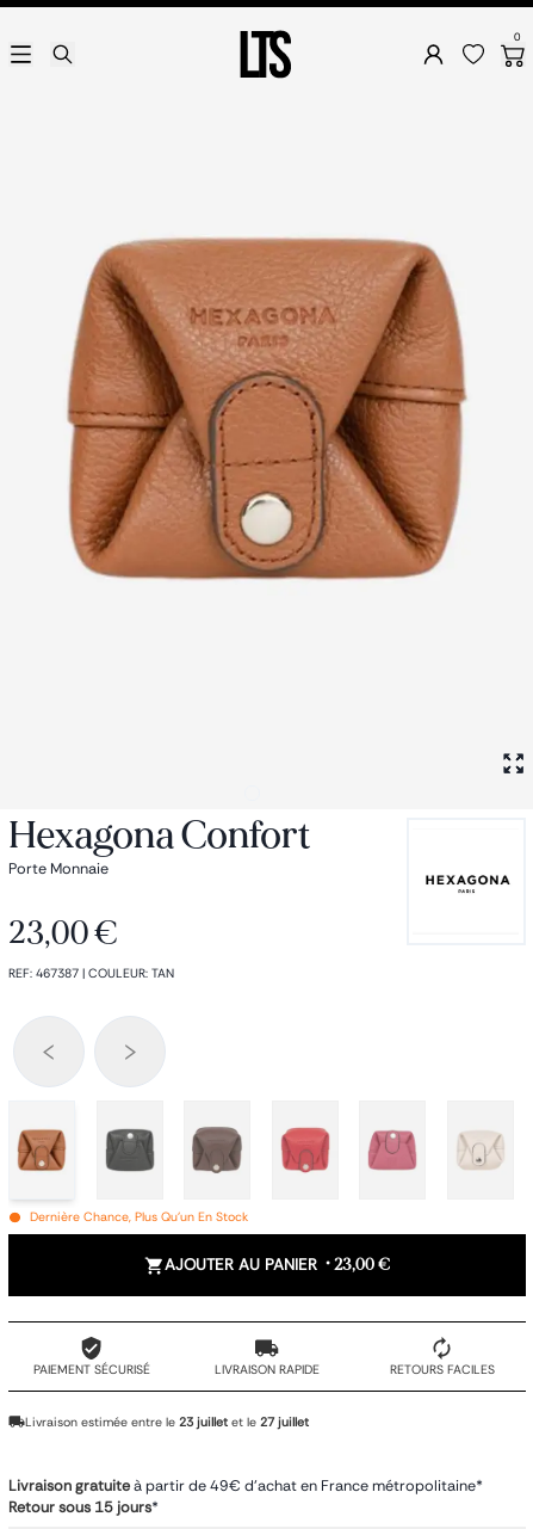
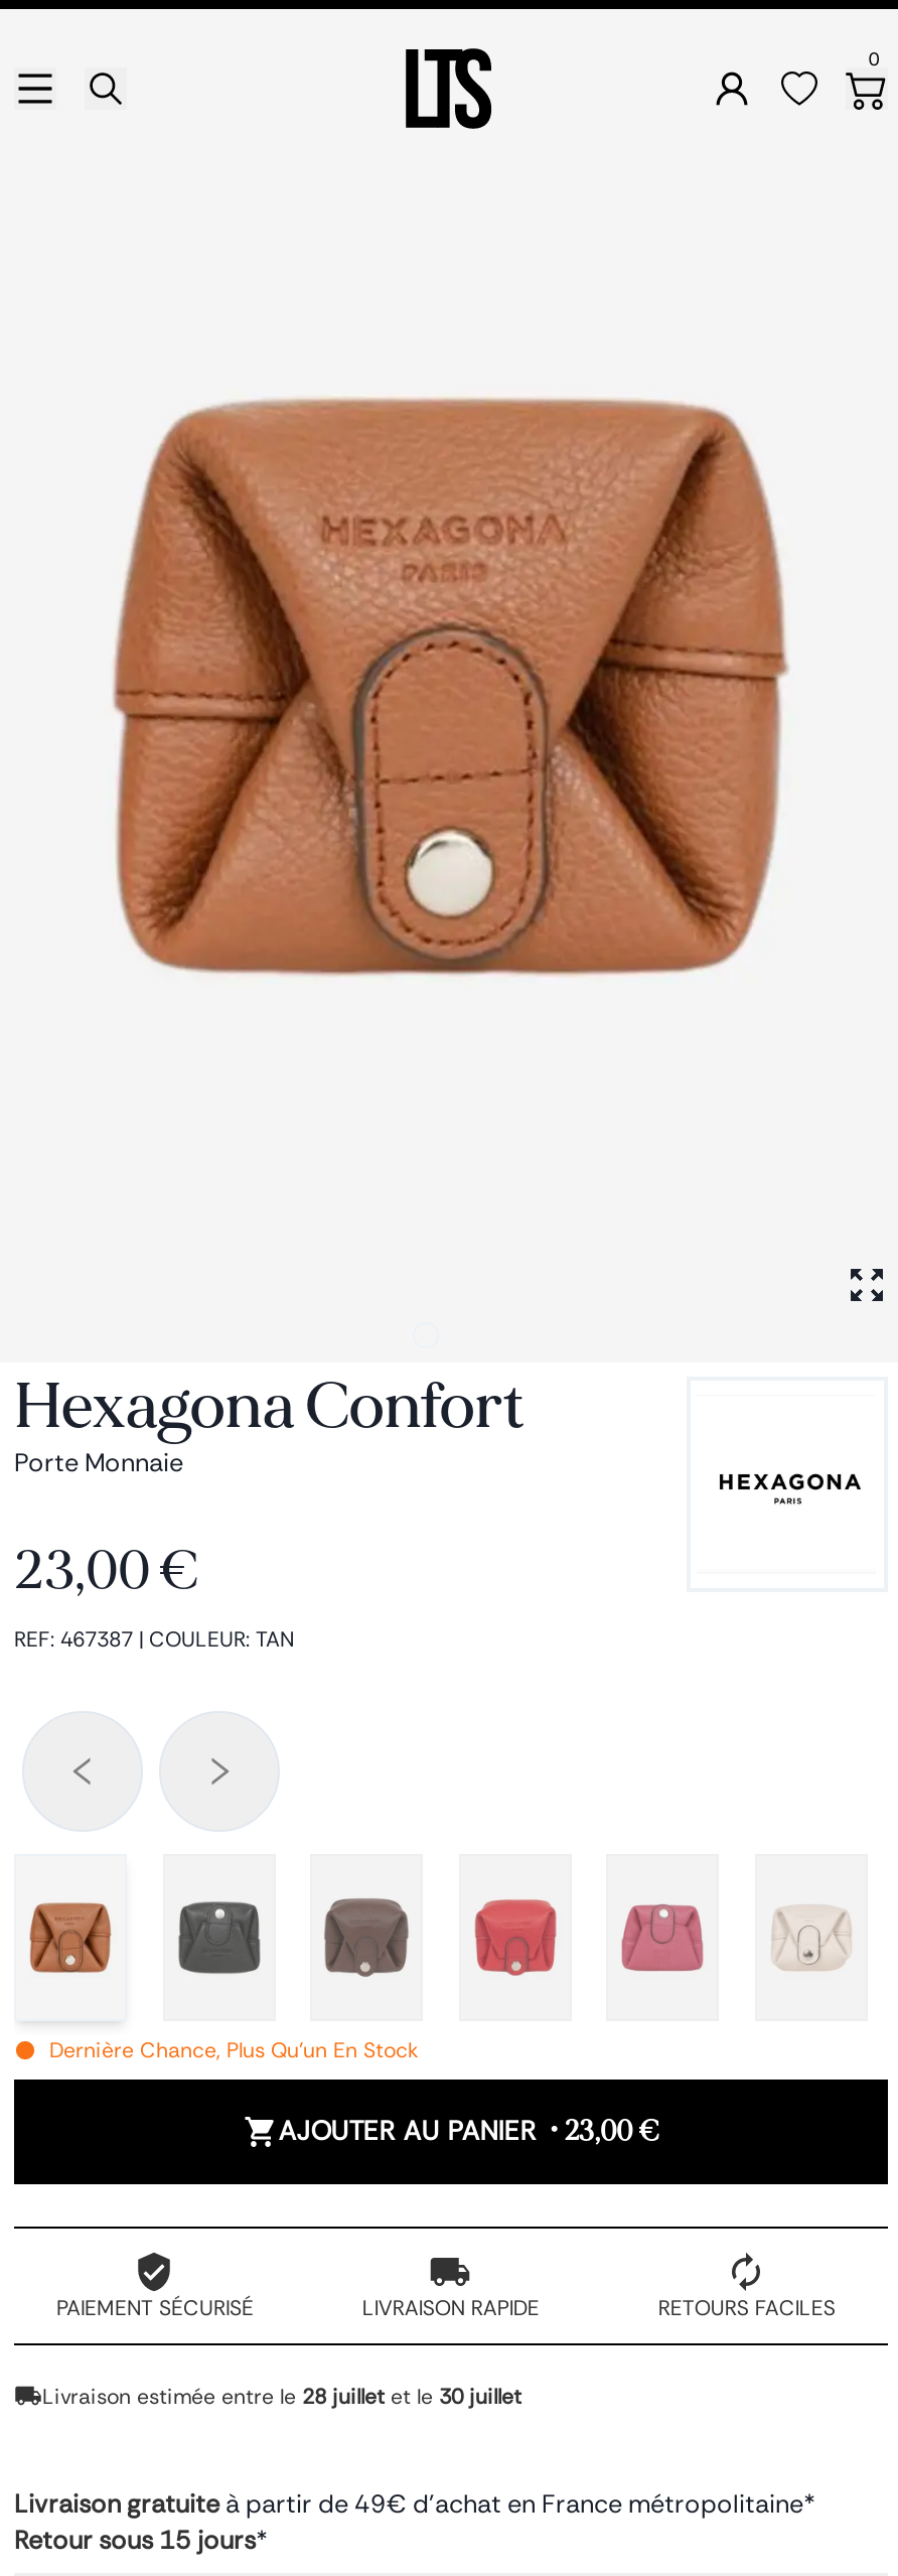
- Livraison estimée entre le 23 juillet et le 27 juillet
+ Livraison estimée entre le 28 juillet et le 30 juillet
